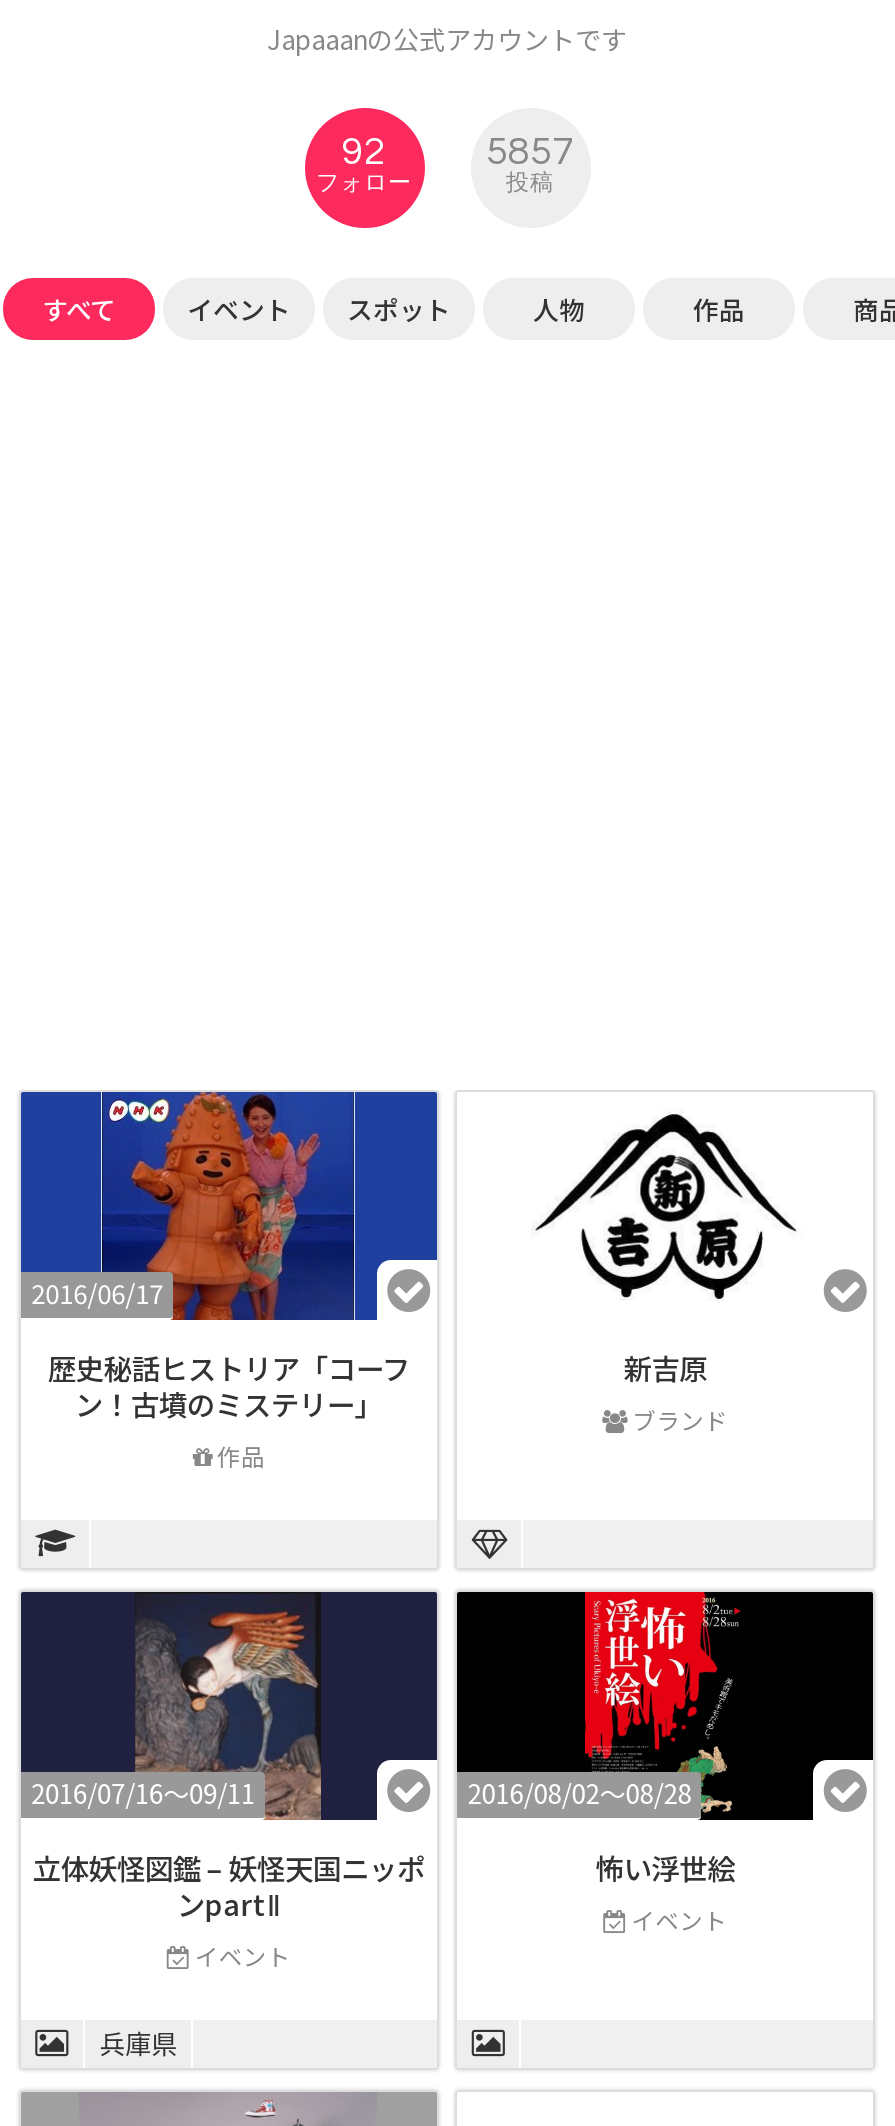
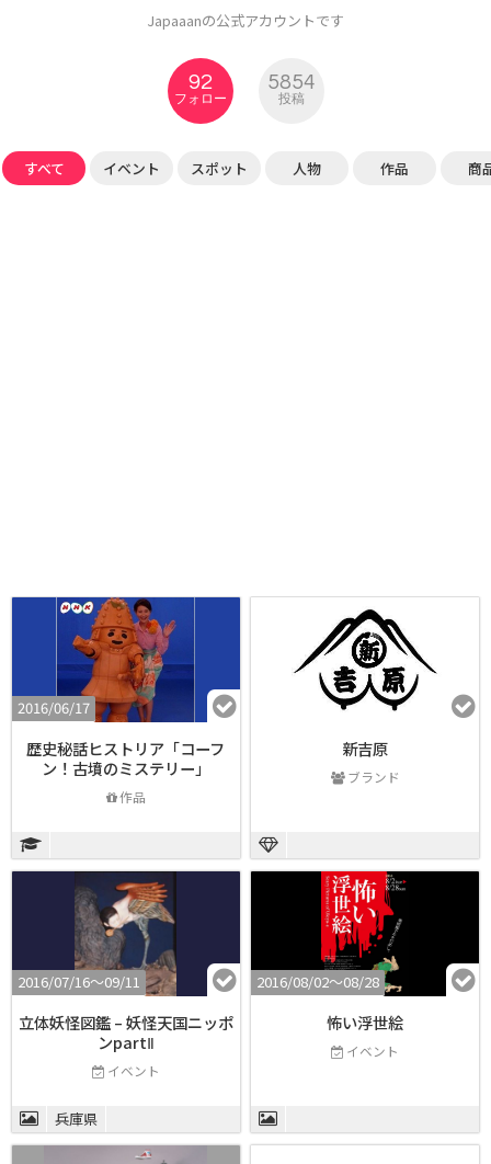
- 5857
+ 5854
